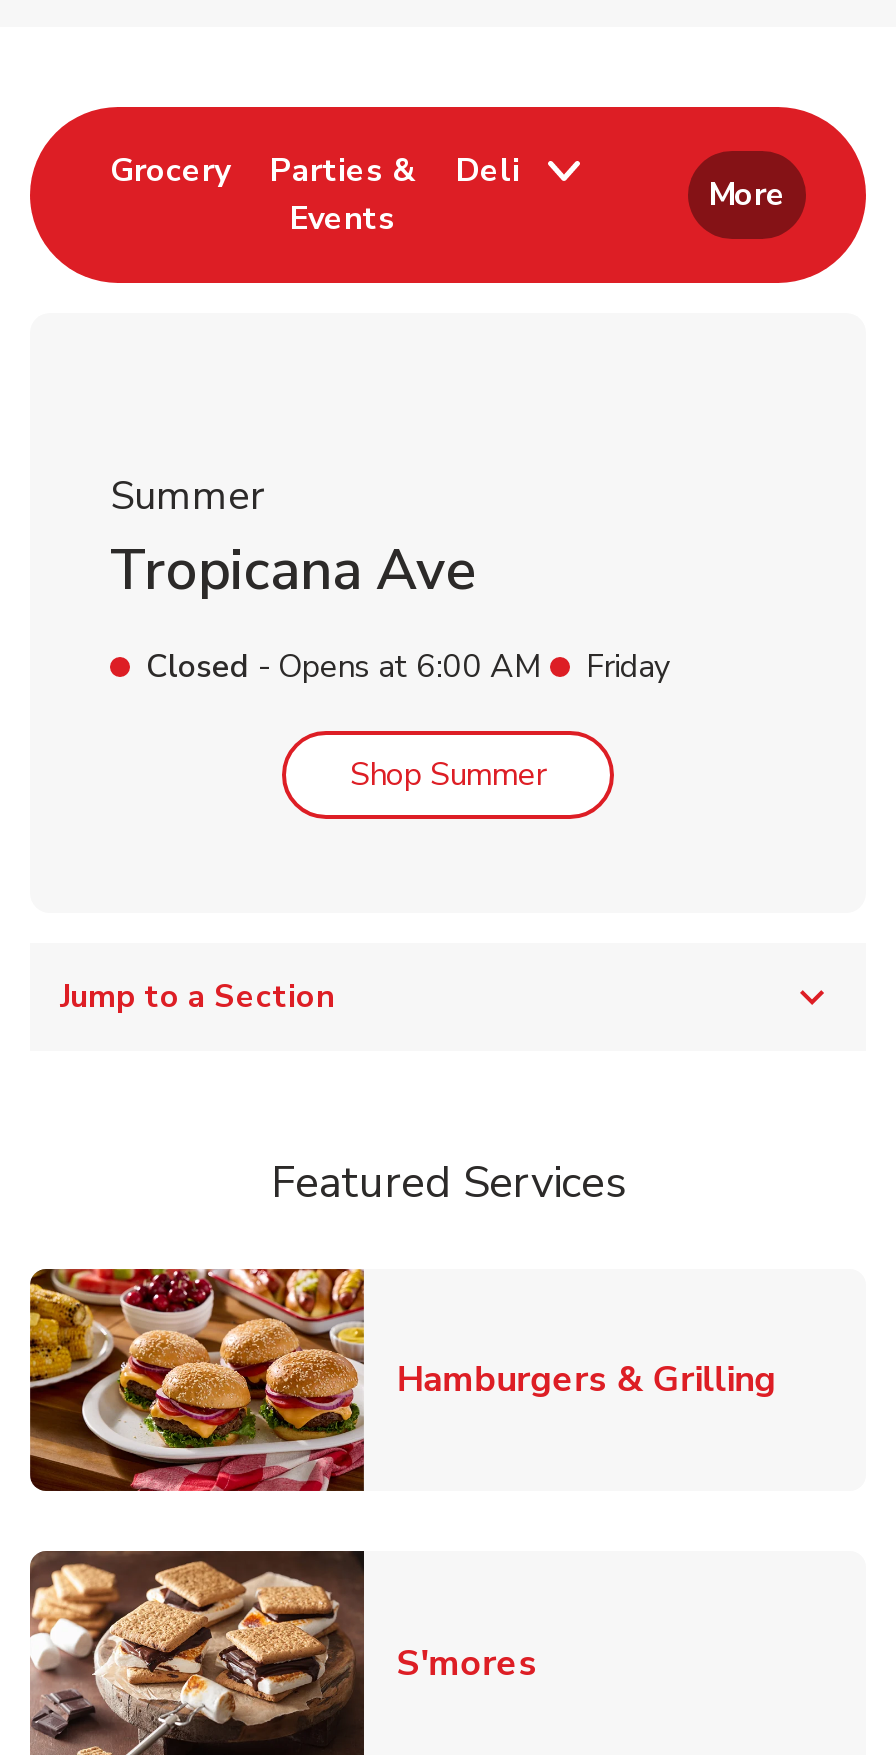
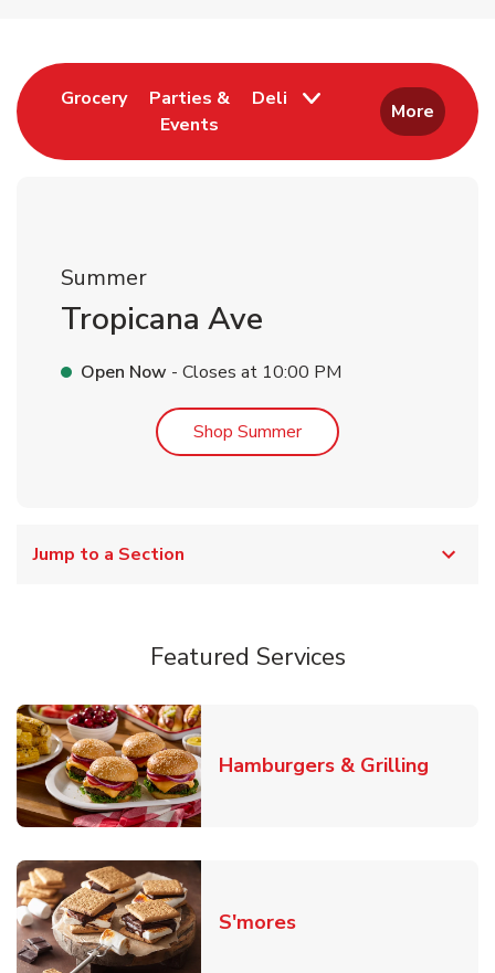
- Closed - Opens at 6:00 AM
- Friday
+ Open Now - Closes at 10:00 PM
